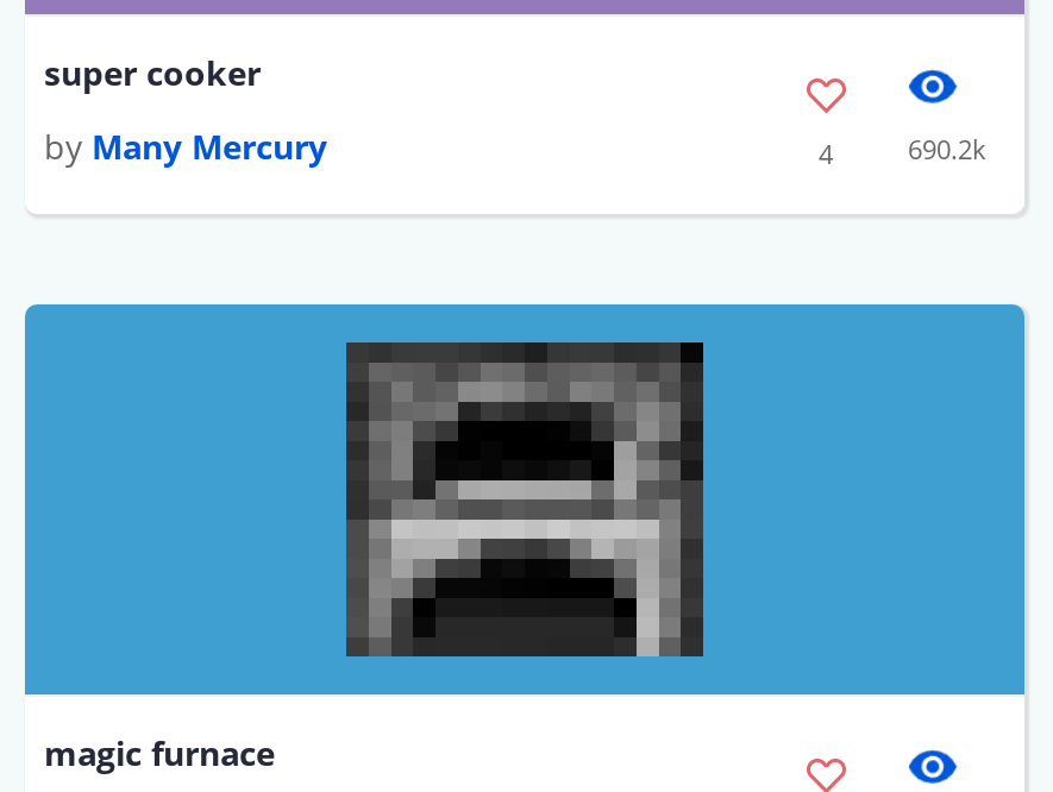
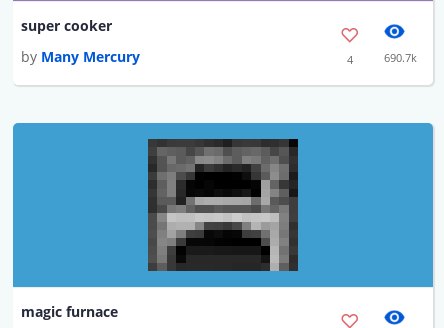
- 690.2k
+ 690.7k
